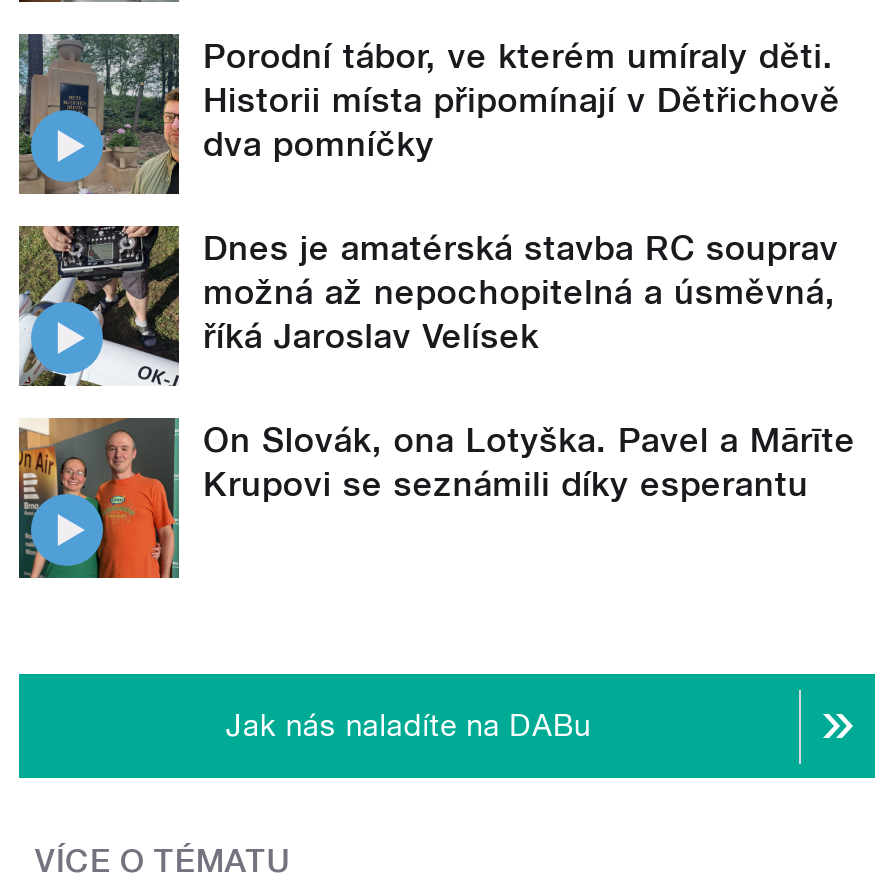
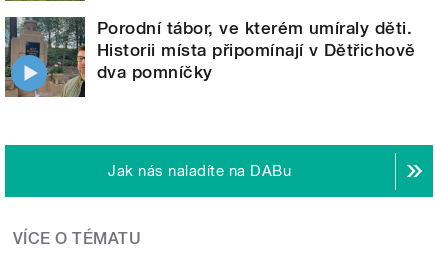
- [image]
- Dnes je amatérská stavba RC souprav
- možná až nepochopitelná a úsměvná,
- říká Jaroslav Velísek
- On Slovák, ona Lotyška. Pavel a Mārīte
- Krupovi se seznámili díky esperantu

- [image]
